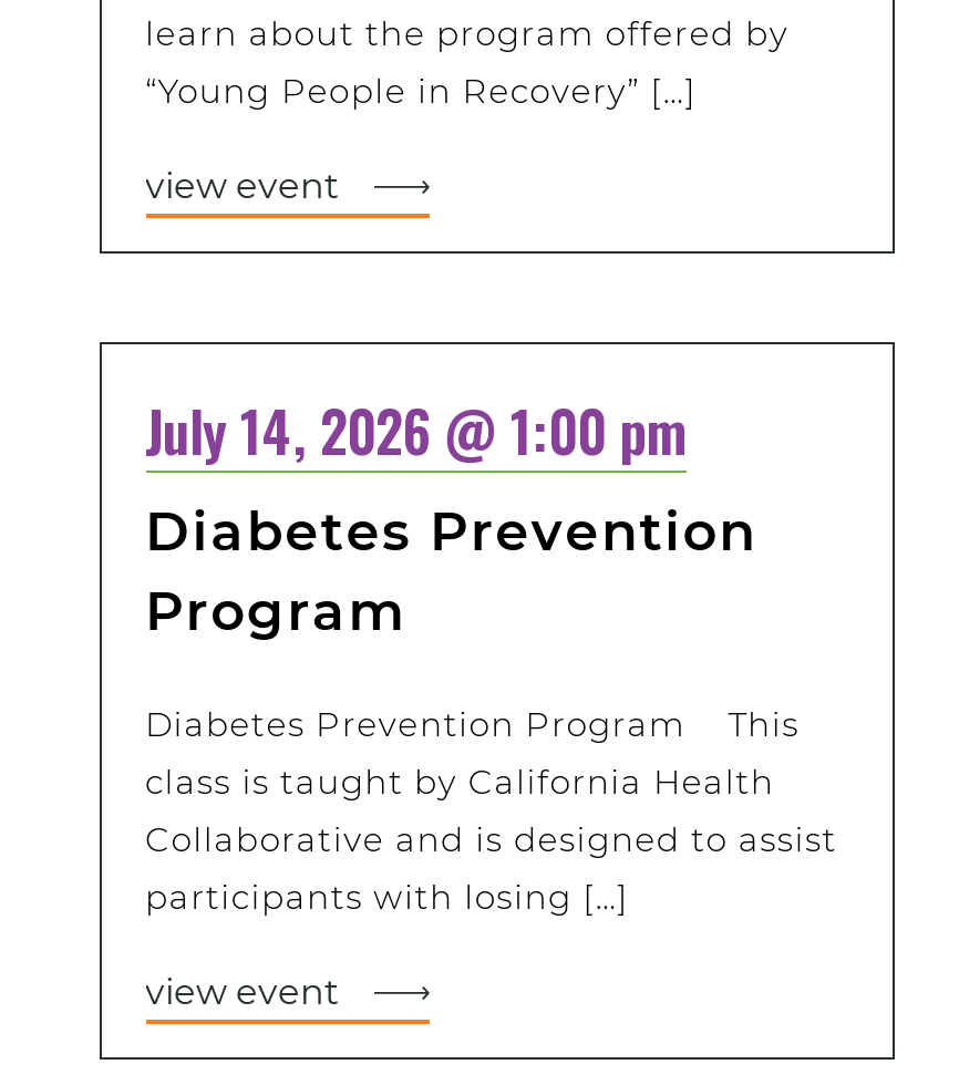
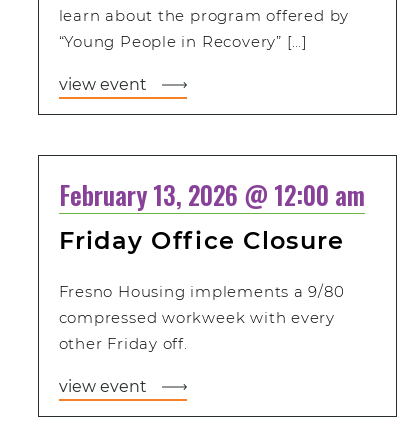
- July 14, 2026 @ 1:00 pm
- Diabetes Prevention
- Program
+ February 13, 2026 @ 12:00 am
+ Friday Office Closure

- Diabetes Prevention Program This
- class is taught by California Health
- Collaborative and is designed to assist
- participants with losing […]
+ Fresno Housing implements a 9/80
+ compressed workweek with every
+ other Friday off.
